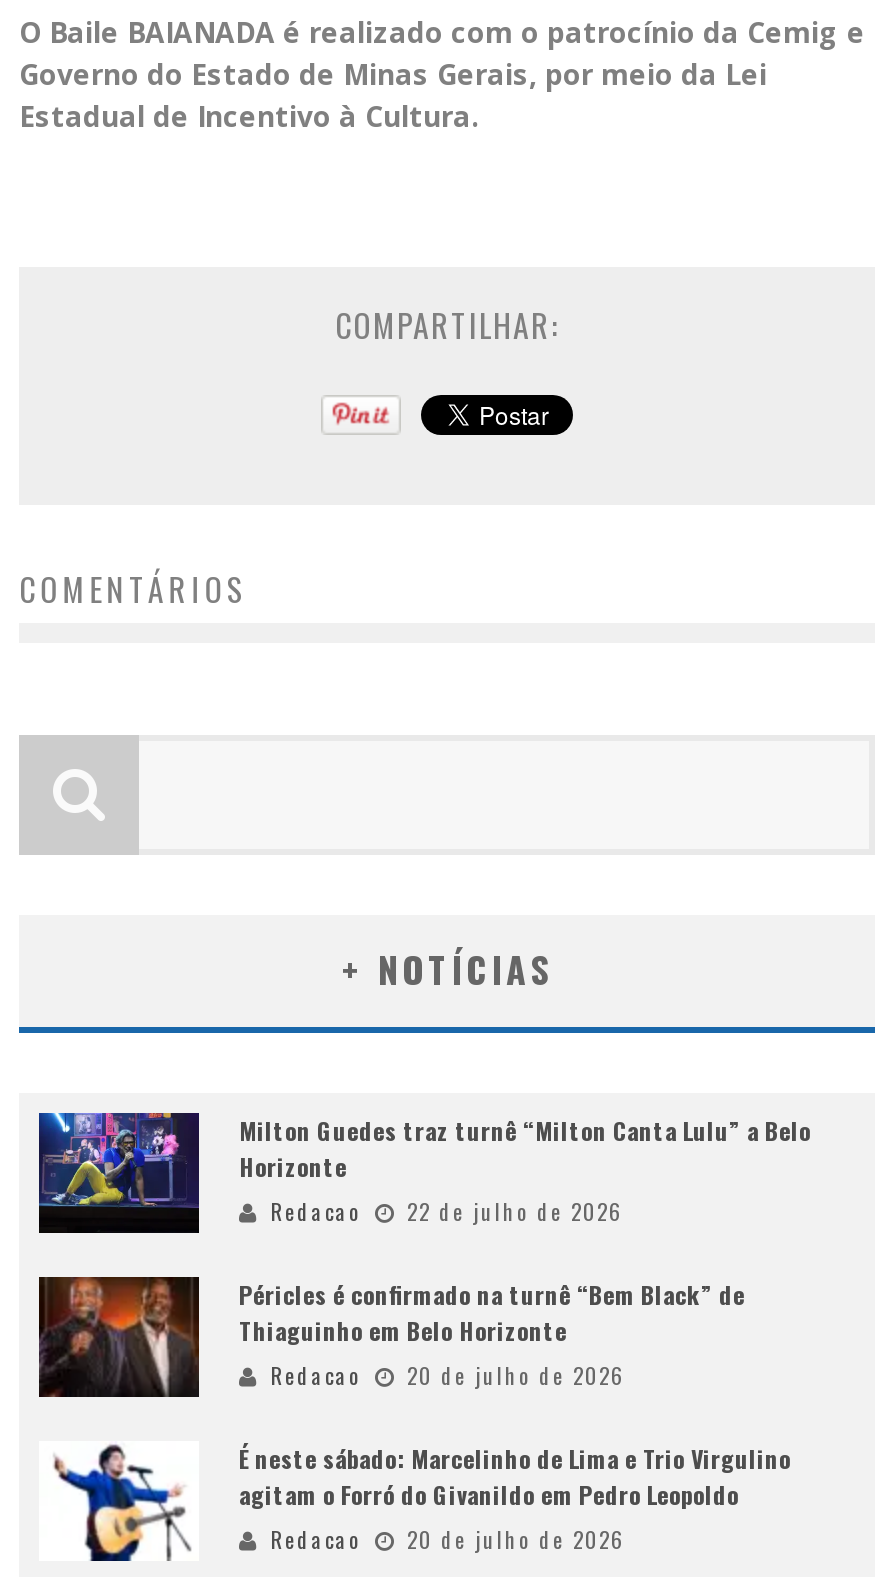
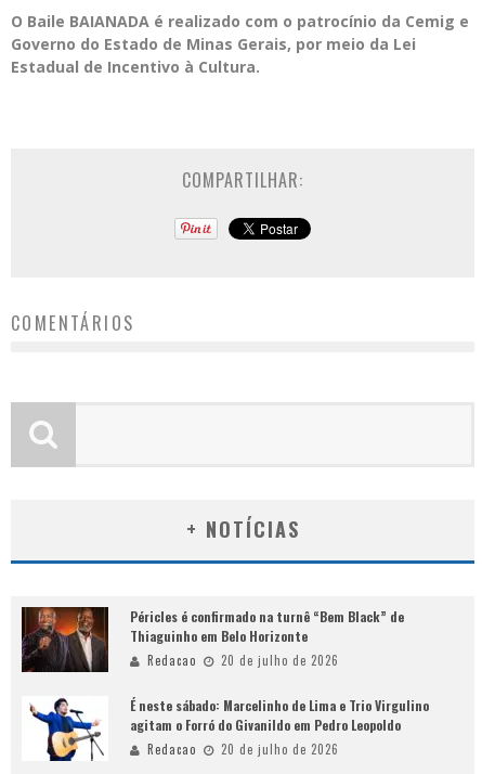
- [image]
- Milton Guedes traz turnê “Milton Canta Lulu” a Belo
- Horizonte
- Redacao
- 22 de julho de 2026
